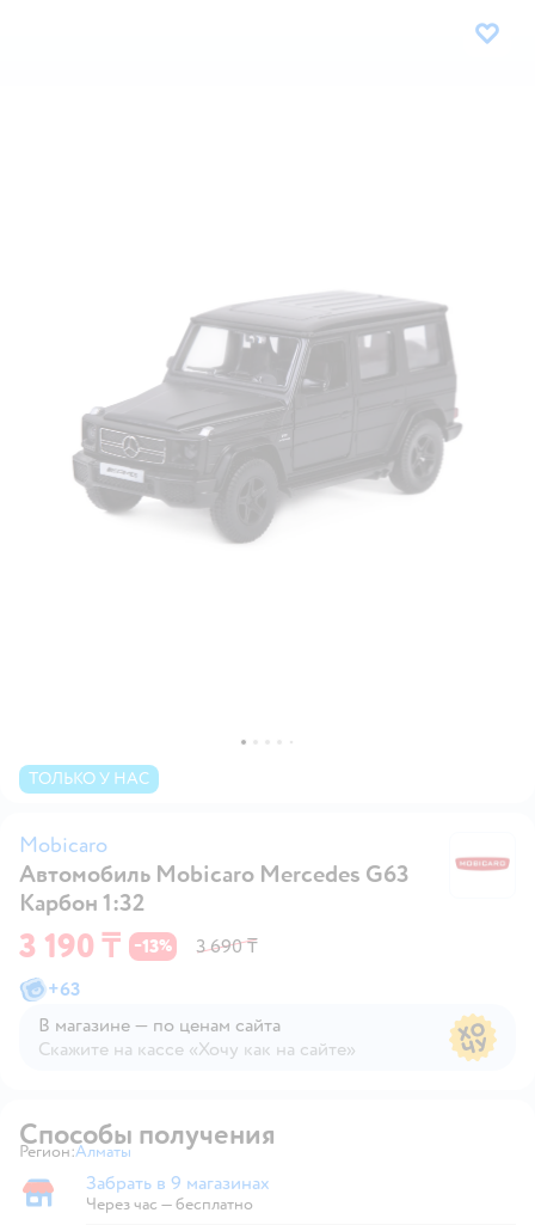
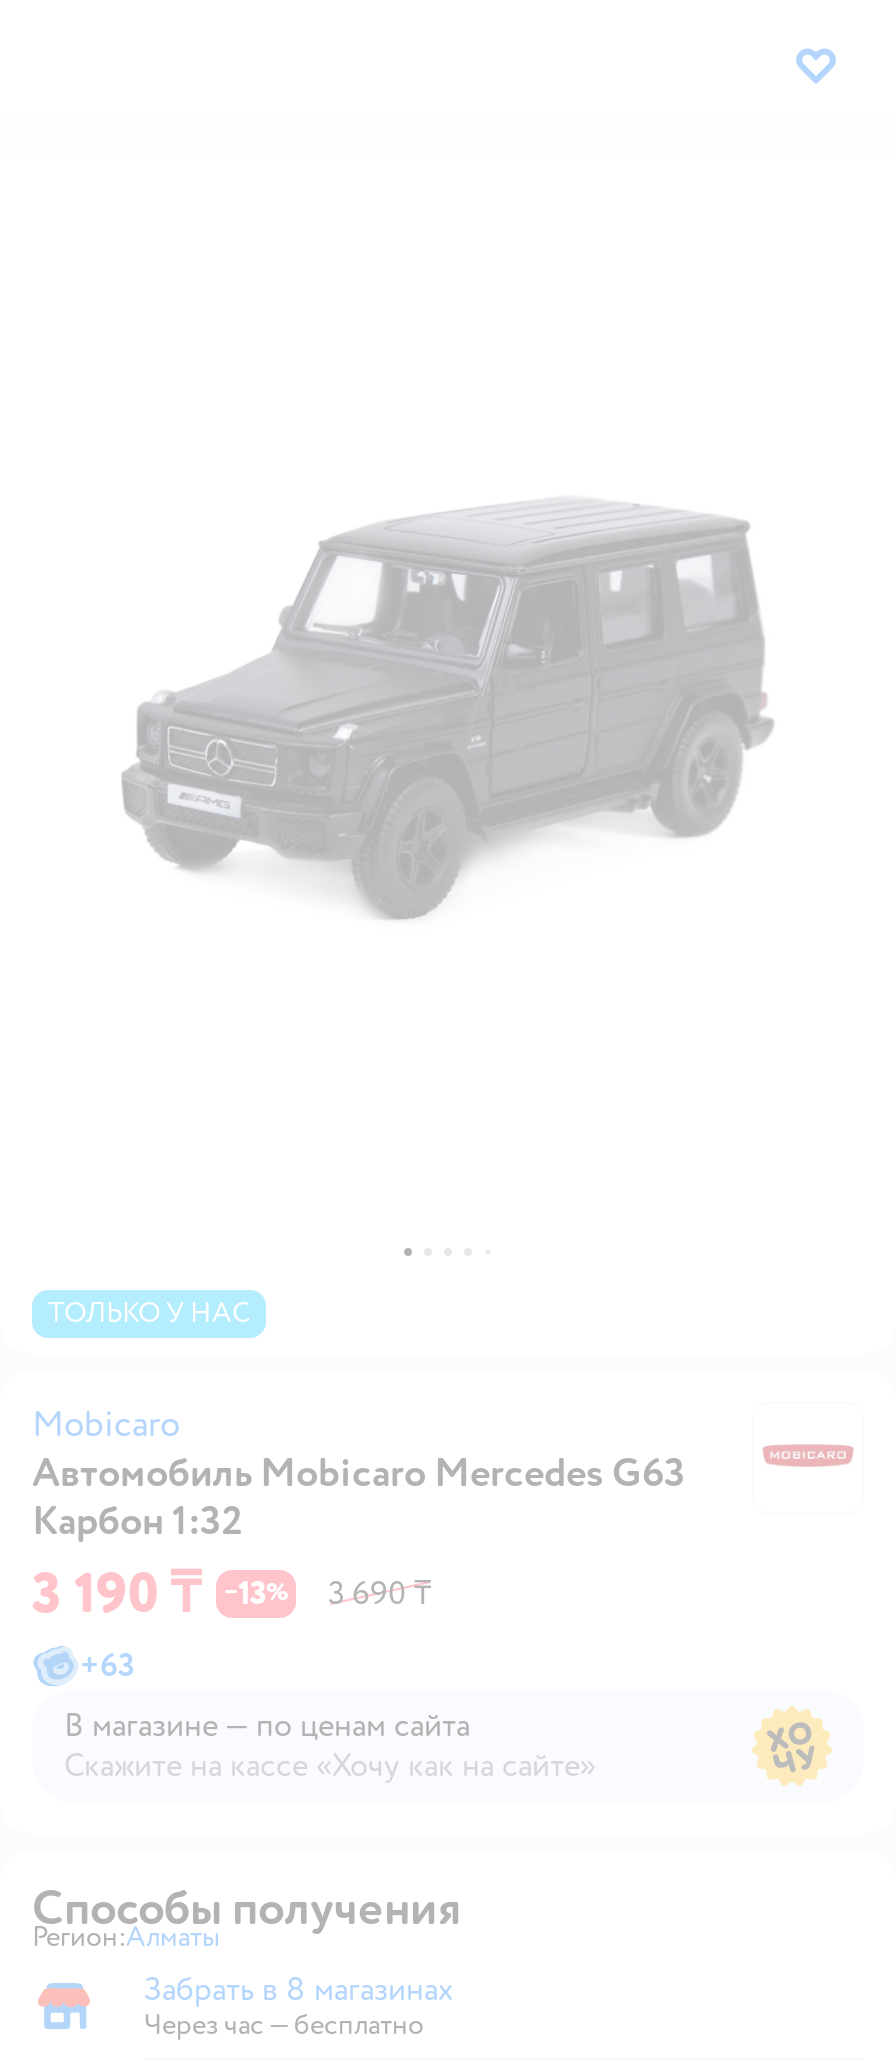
- Забрать в 9 магазинах
+ Забрать в 8 магазинах
